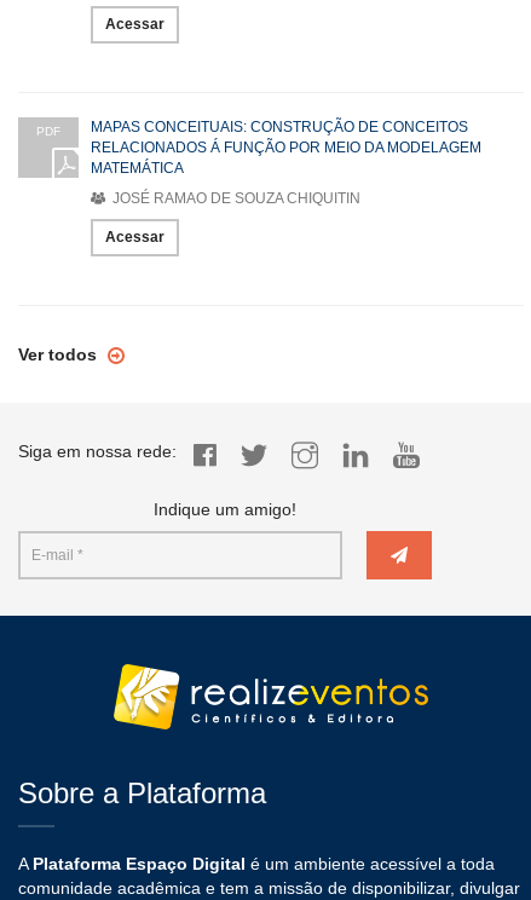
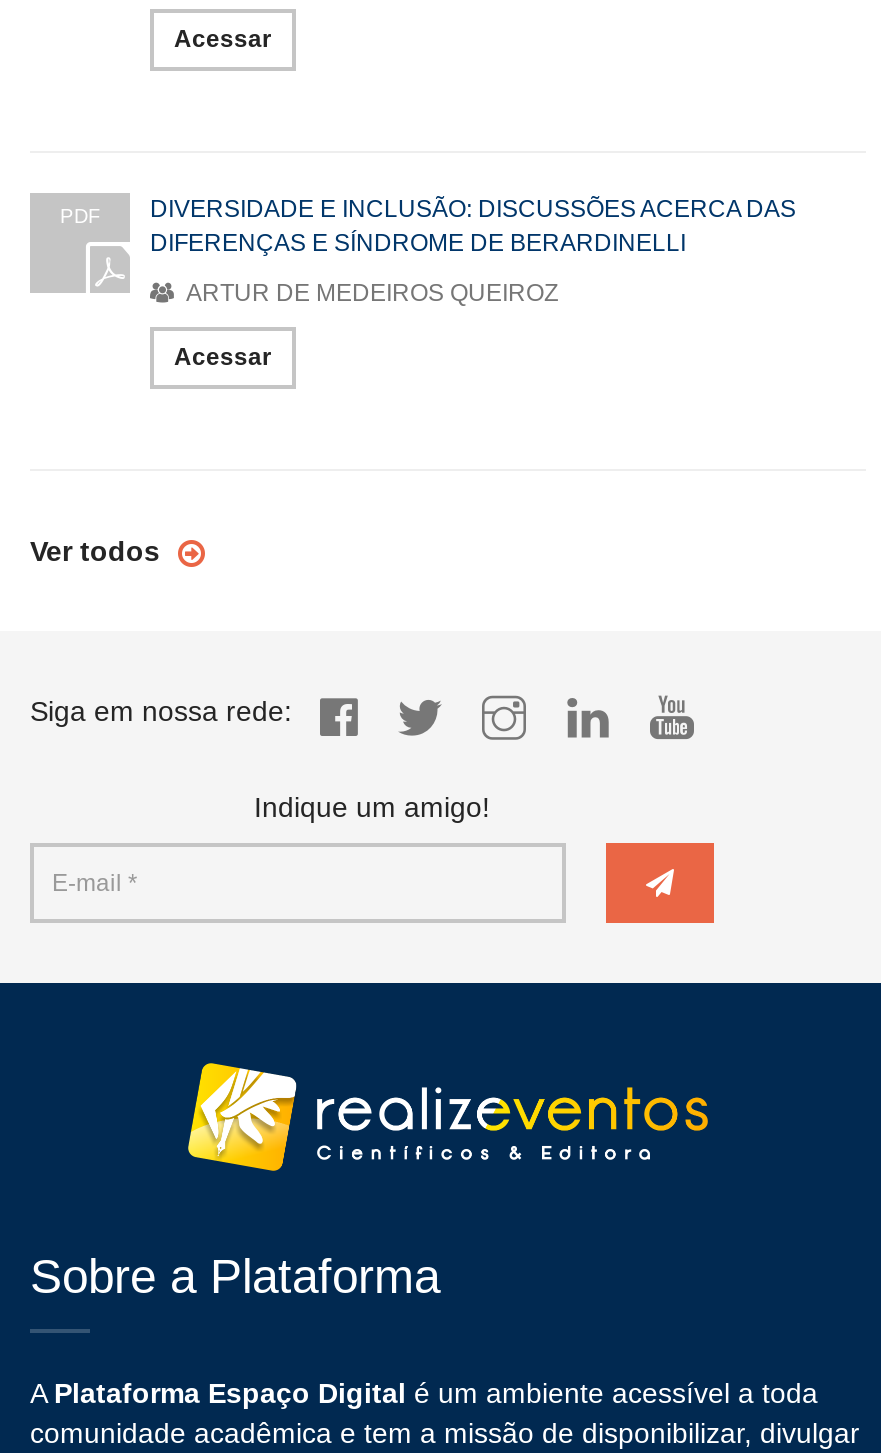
- MAPAS CONCEITUAIS: CONSTRUÇÃO DE CONCEITOS
- RELACIONADOS Á FUNÇÃO POR MEIO DA MODELAGEM
- MATEMÁTICA
+ DIVERSIDADE E INCLUSÃO: DISCUSSÕES ACERCA DAS
+ DIFERENÇAS E SÍNDROME DE BERARDINELLI

- JOSÉ RAMAO DE SOUZA CHIQUITIN
+ ARTUR DE MEDEIROS QUEIROZ
